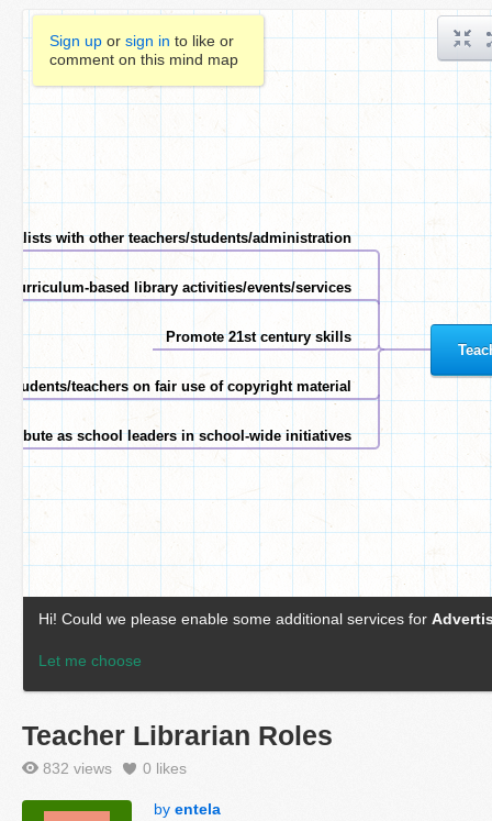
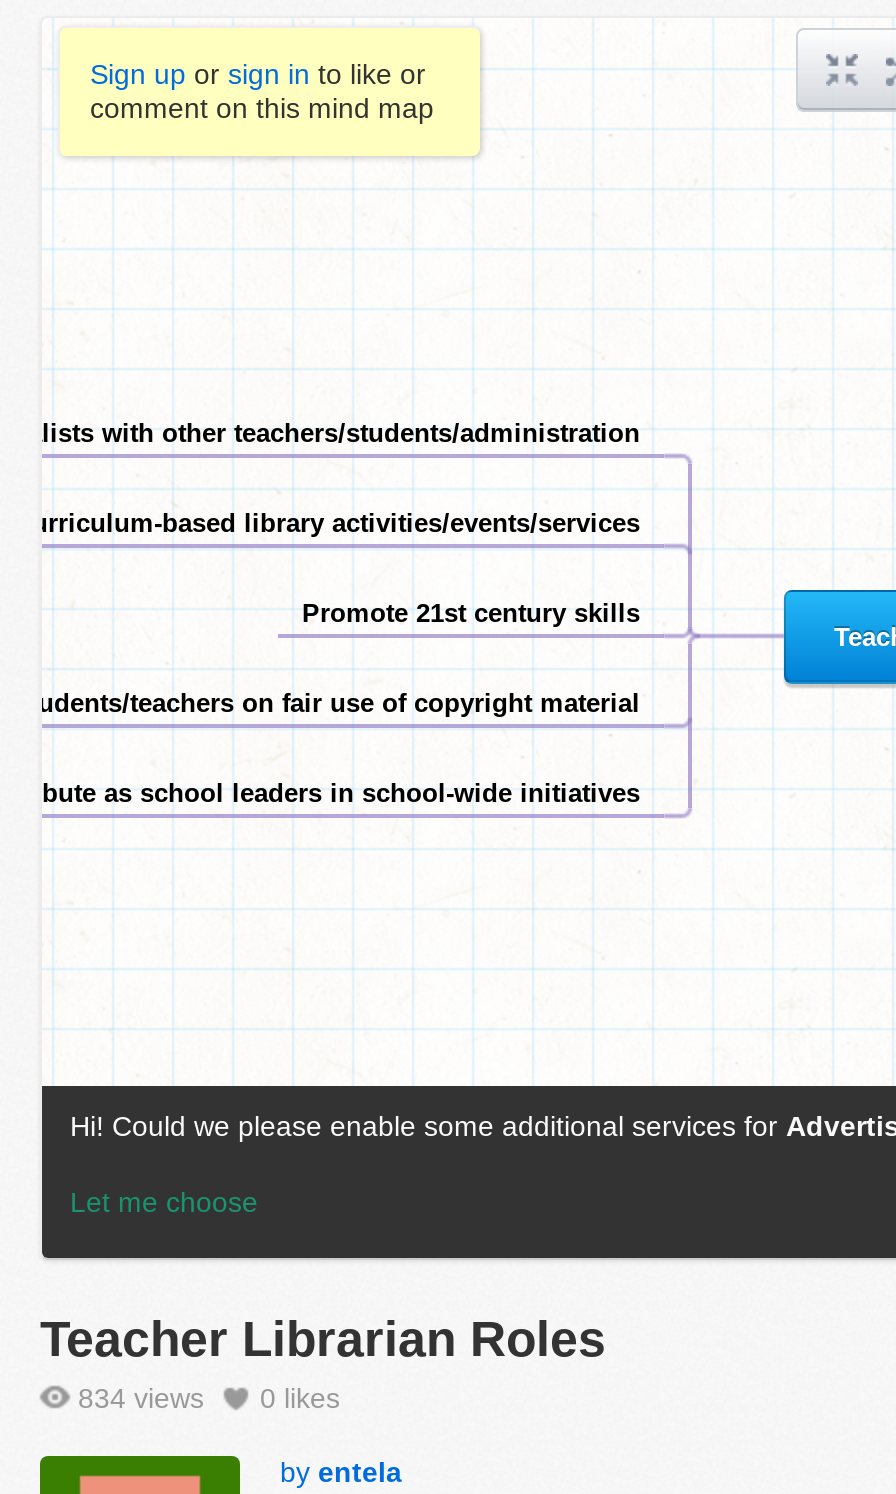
- 832 views 0 likes
+ 834 views 0 likes
